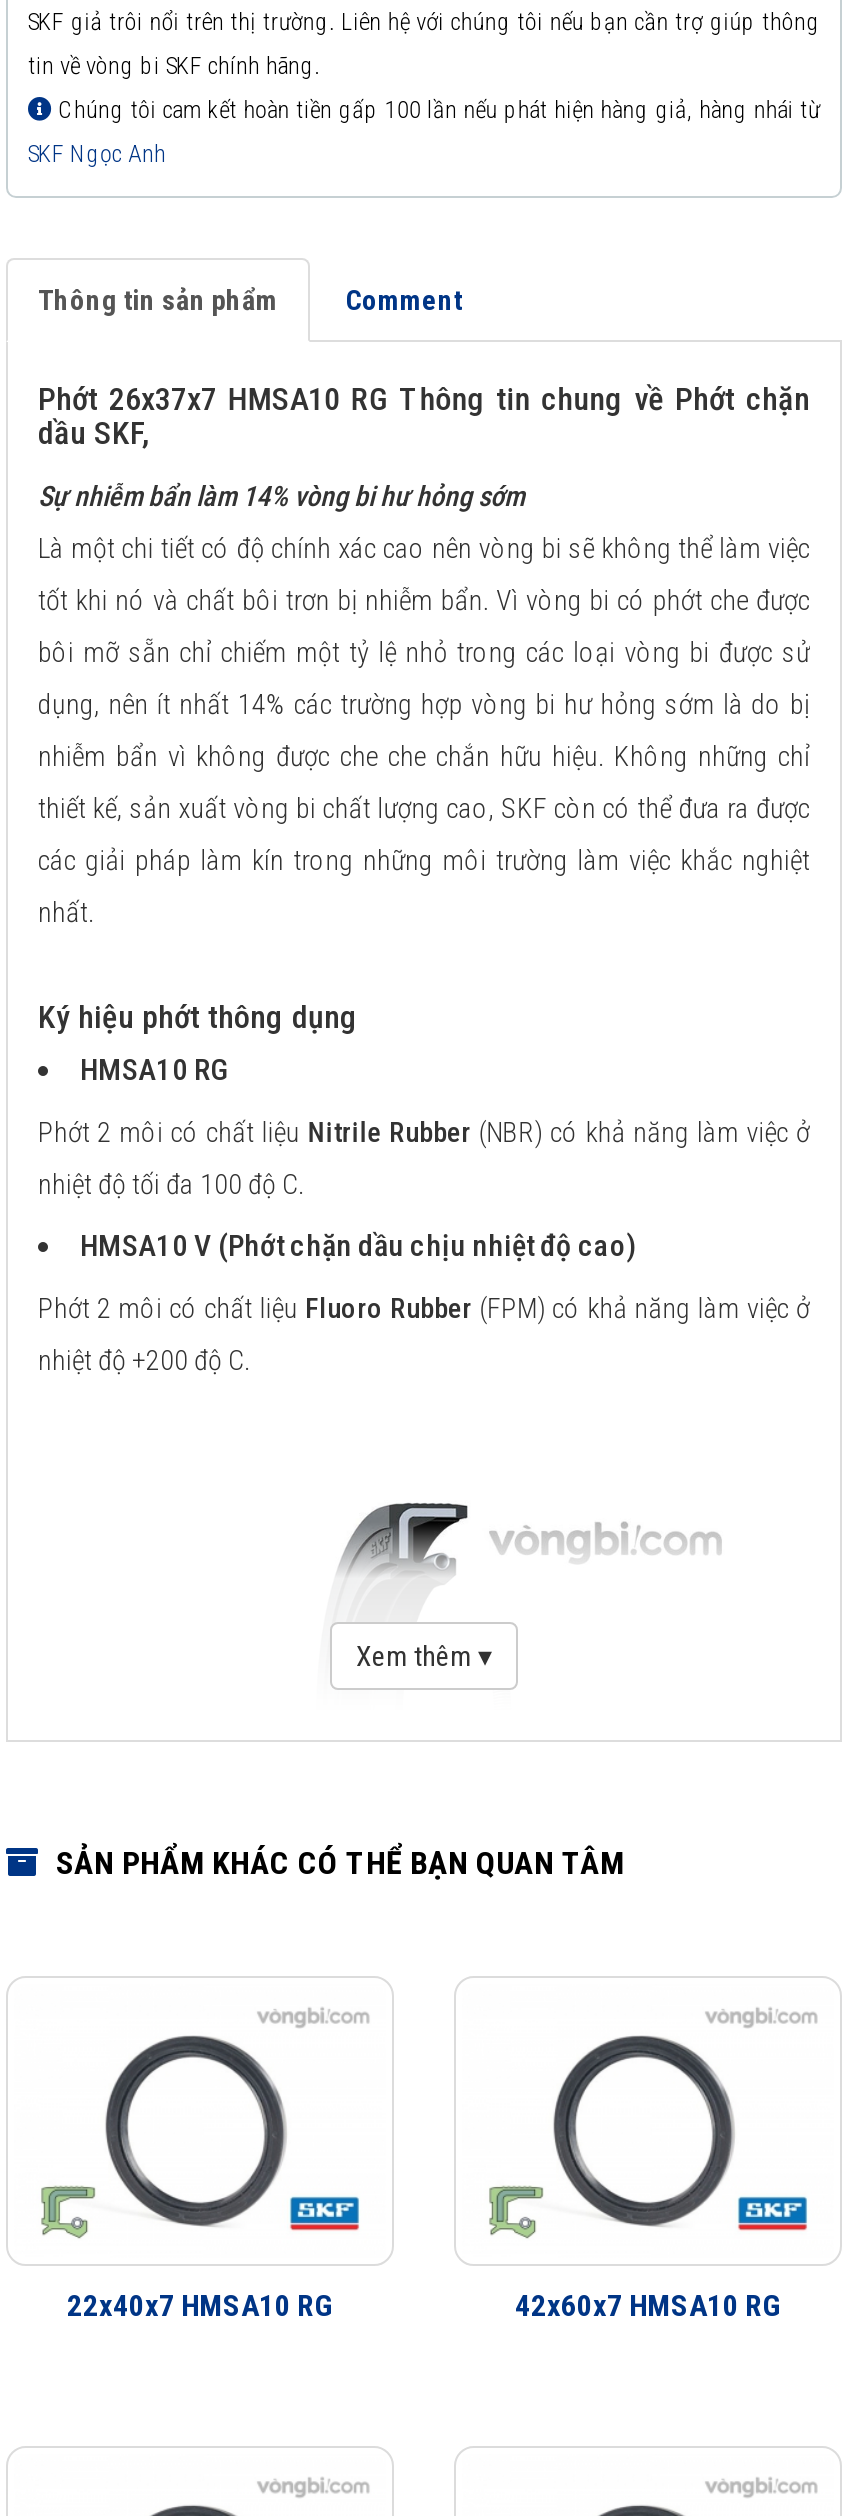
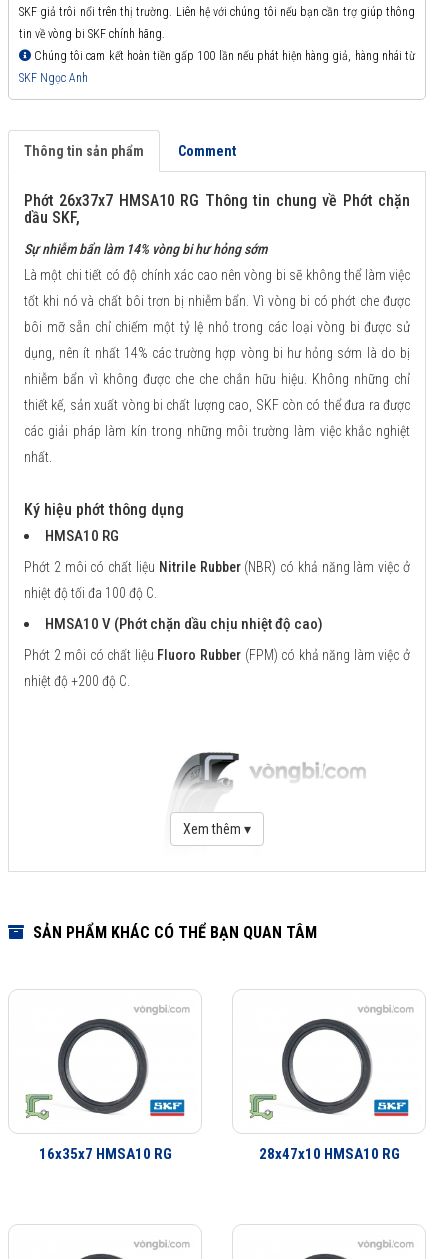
- 22x40x7 HMSA10 RG
+ 16x35x7 HMSA10 RG

- 42x60x7 HMSA10 RG
+ 28x47x10 HMSA10 RG
